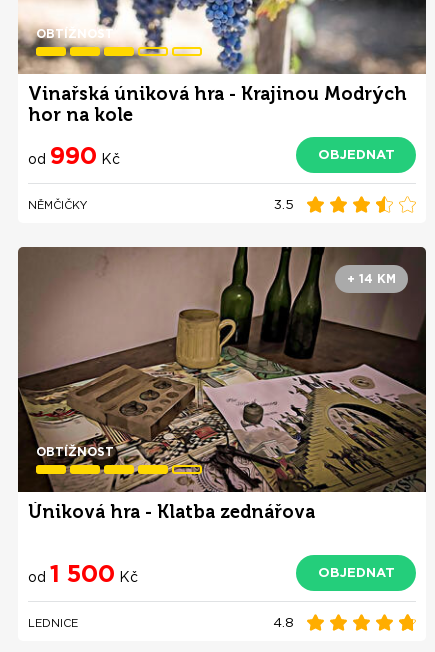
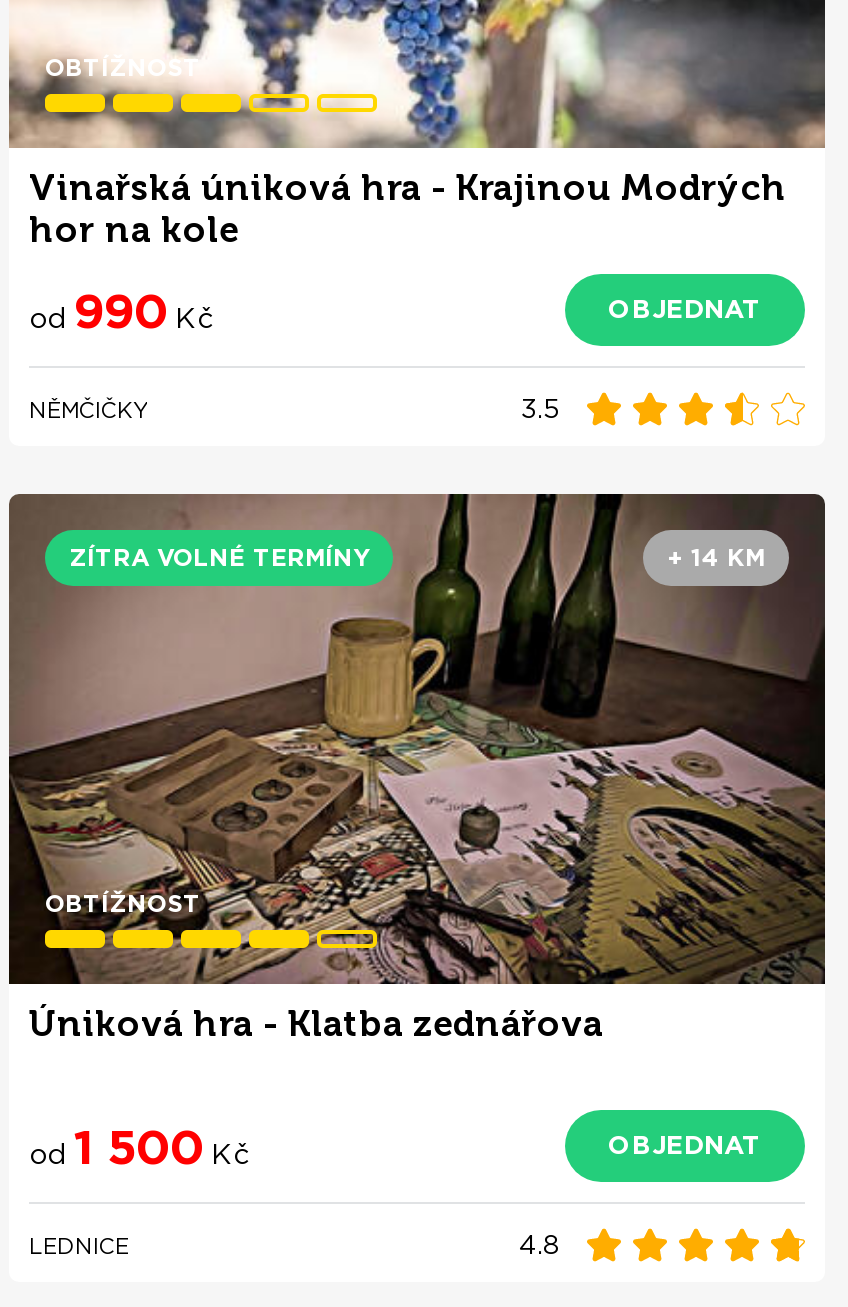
+ ZÍTRA VOLNÉ TERMÍNY
